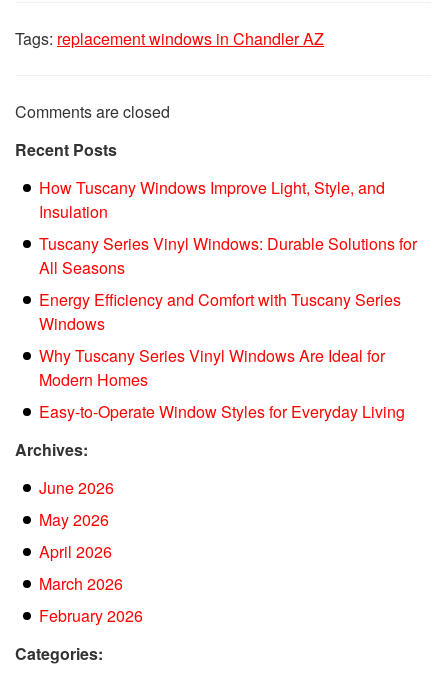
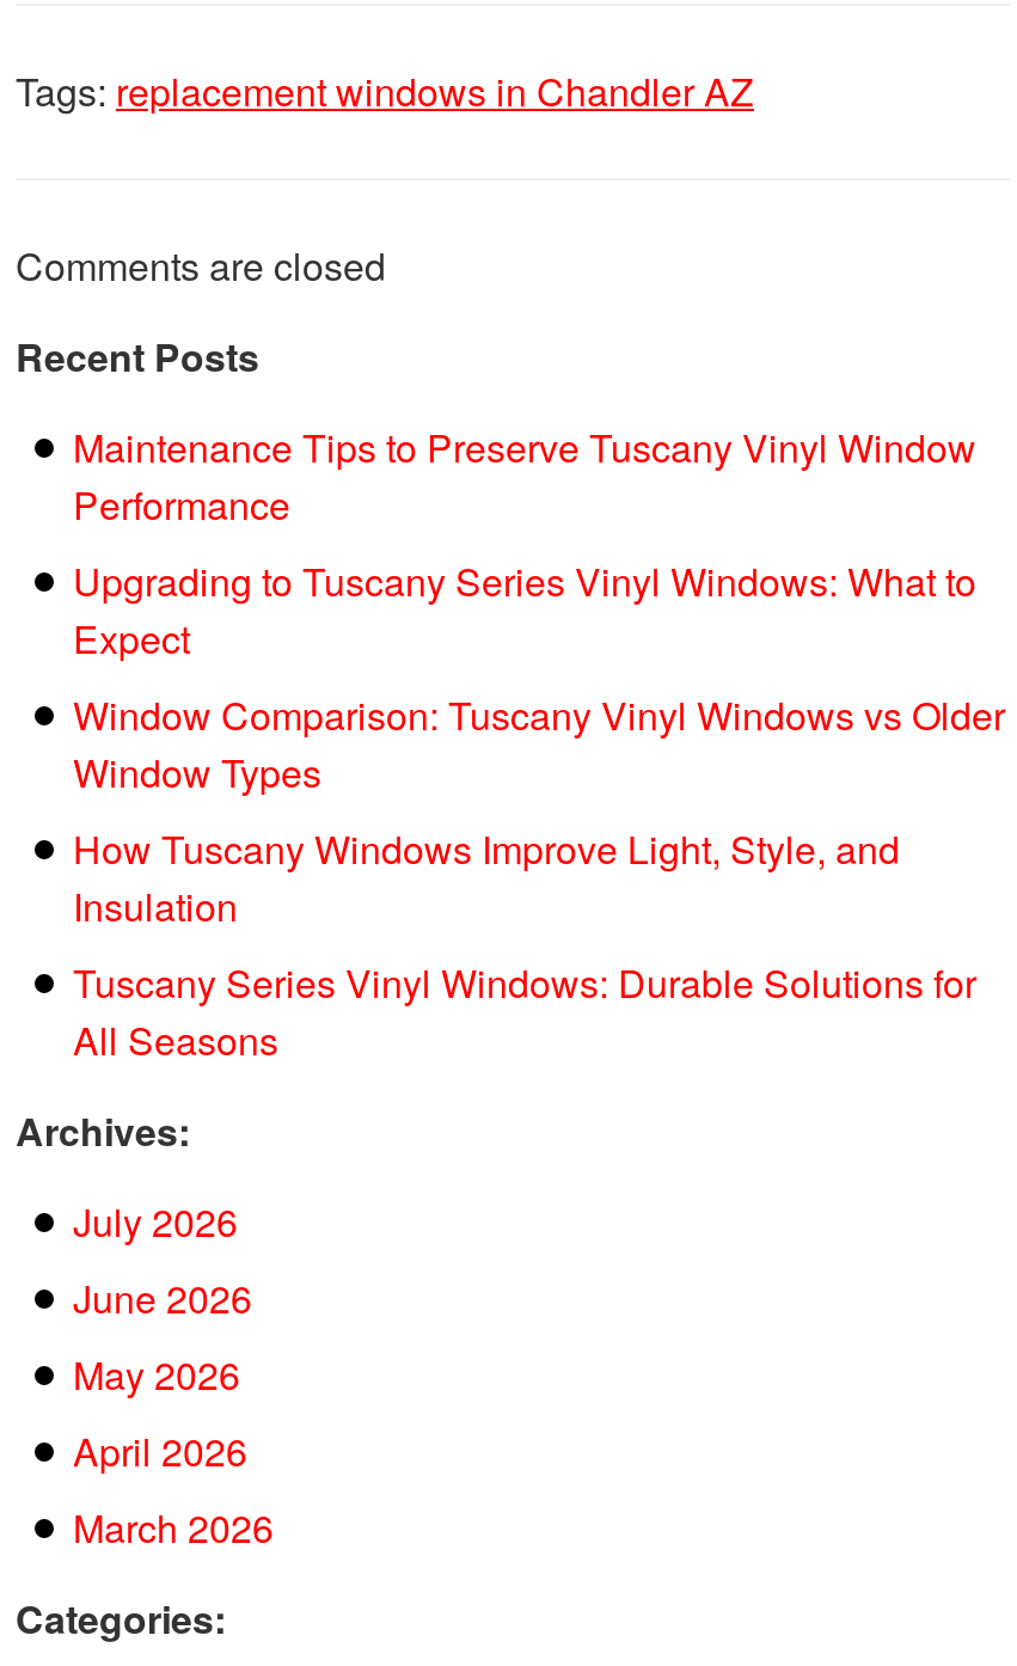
+ Maintenance Tips to Preserve Tuscany Vinyl Window
+ Performance
+ Upgrading to Tuscany Series Vinyl Windows: What to
+ Expect
+ Window Comparison: Tuscany Vinyl Windows vs Older
+ Window Types

moved down: How Tuscany Windows Improve Light, Style, and | Insulation | Tuscany Series Vinyl Windows: Durable Solutions for | All Seasons

- Energy Efficiency and Comfort with Tuscany Series
- Windows
- Why Tuscany Series Vinyl Windows Are Ideal for
- Modern Homes
- Easy-to-Operate Window Styles for Everyday Living

+ July 2026

moved down: June 2026 | May 2026 | April 2026 | March 2026

- February 2026
